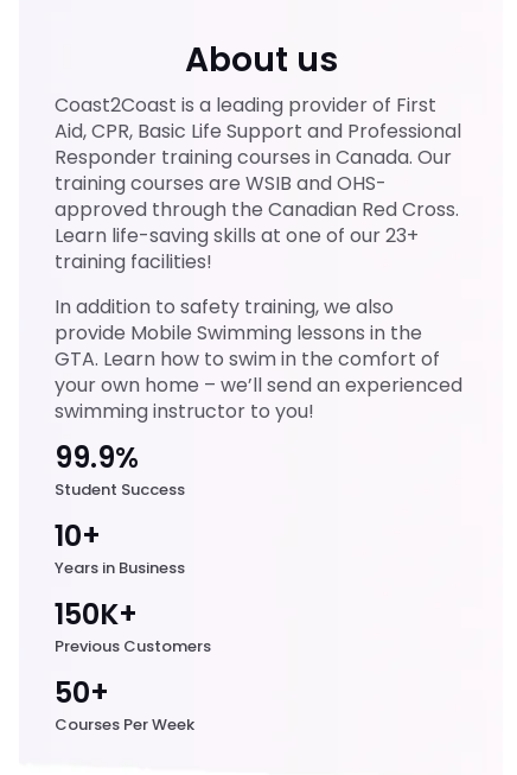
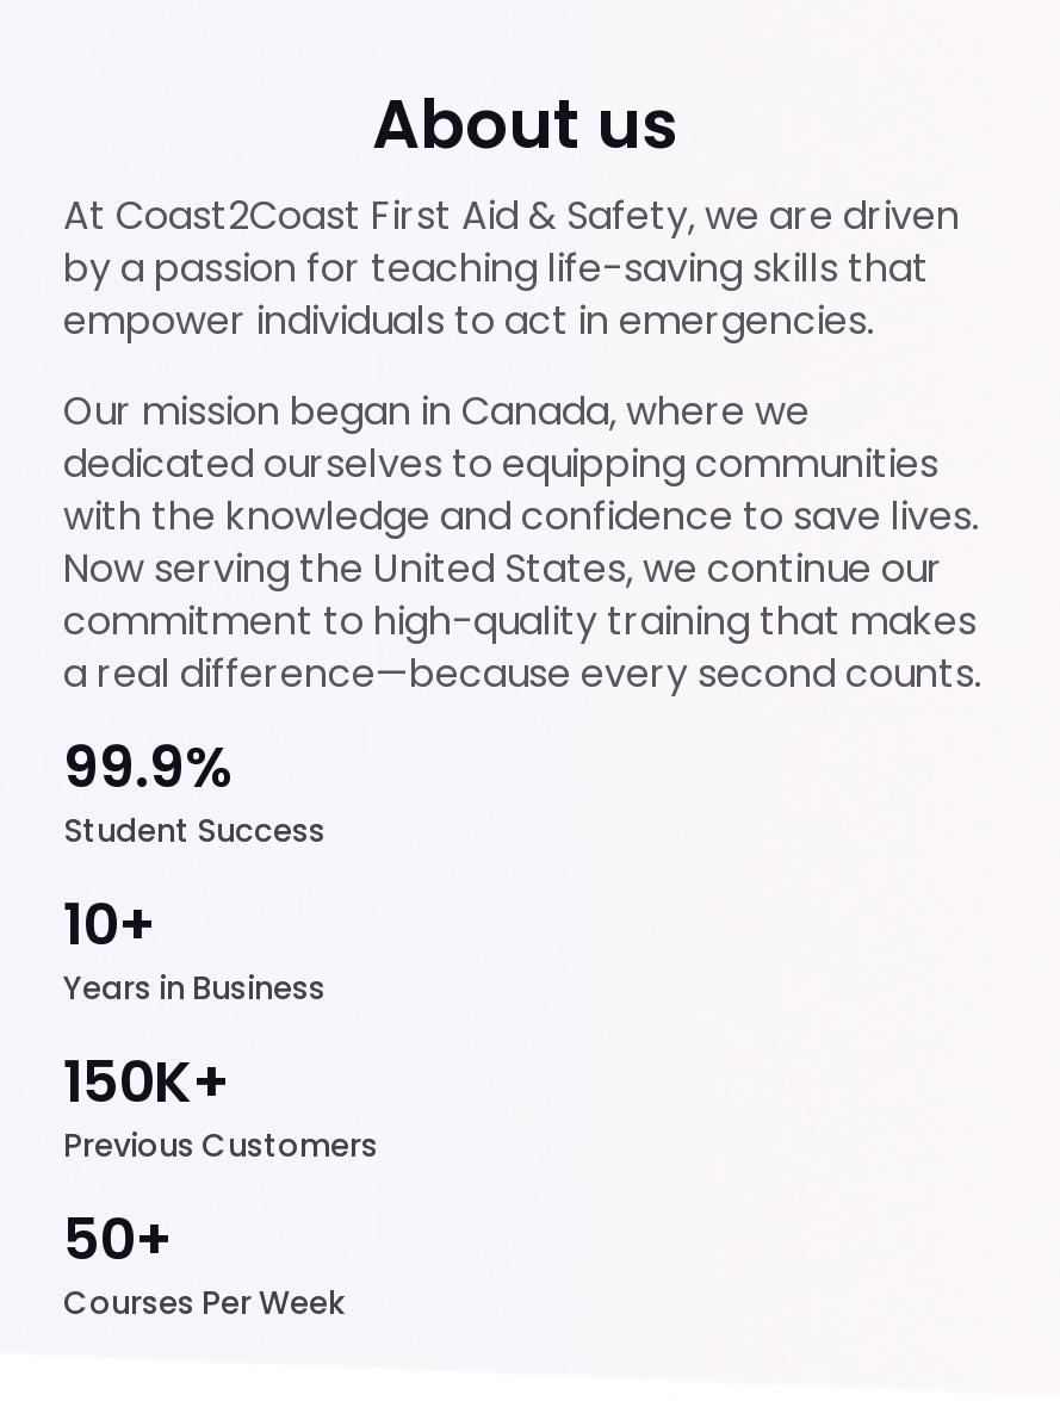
- Coast2Coast is a leading provider of First
- Aid, CPR, Basic Life Support and Professional
- Responder training courses in Canada. Our
- training courses are WSIB and OHS-
- approved through the Canadian Red Cross.
- Learn life-saving skills at one of our 23+
- training facilities!
+ At Coast2Coast First Aid & Safety, we are driven
+ by a passion for teaching life-saving skills that
+ empower individuals to act in emergencies.

- In addition to safety training, we also
- provide Mobile Swimming lessons in the
- GTA. Learn how to swim in the comfort of
- your own home – we’ll send an experienced
- swimming instructor to you!
+ Our mission began in Canada, where we
+ dedicated ourselves to equipping communities
+ with the knowledge and confidence to save lives.
+ Now serving the United States, we continue our
+ commitment to high-quality training that makes
+ a real difference—because every second counts.
